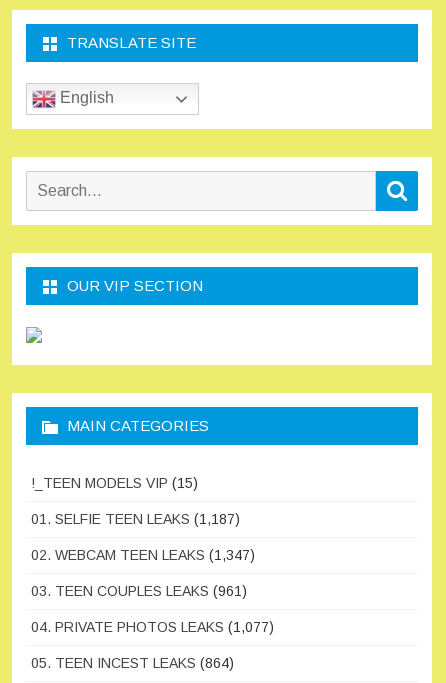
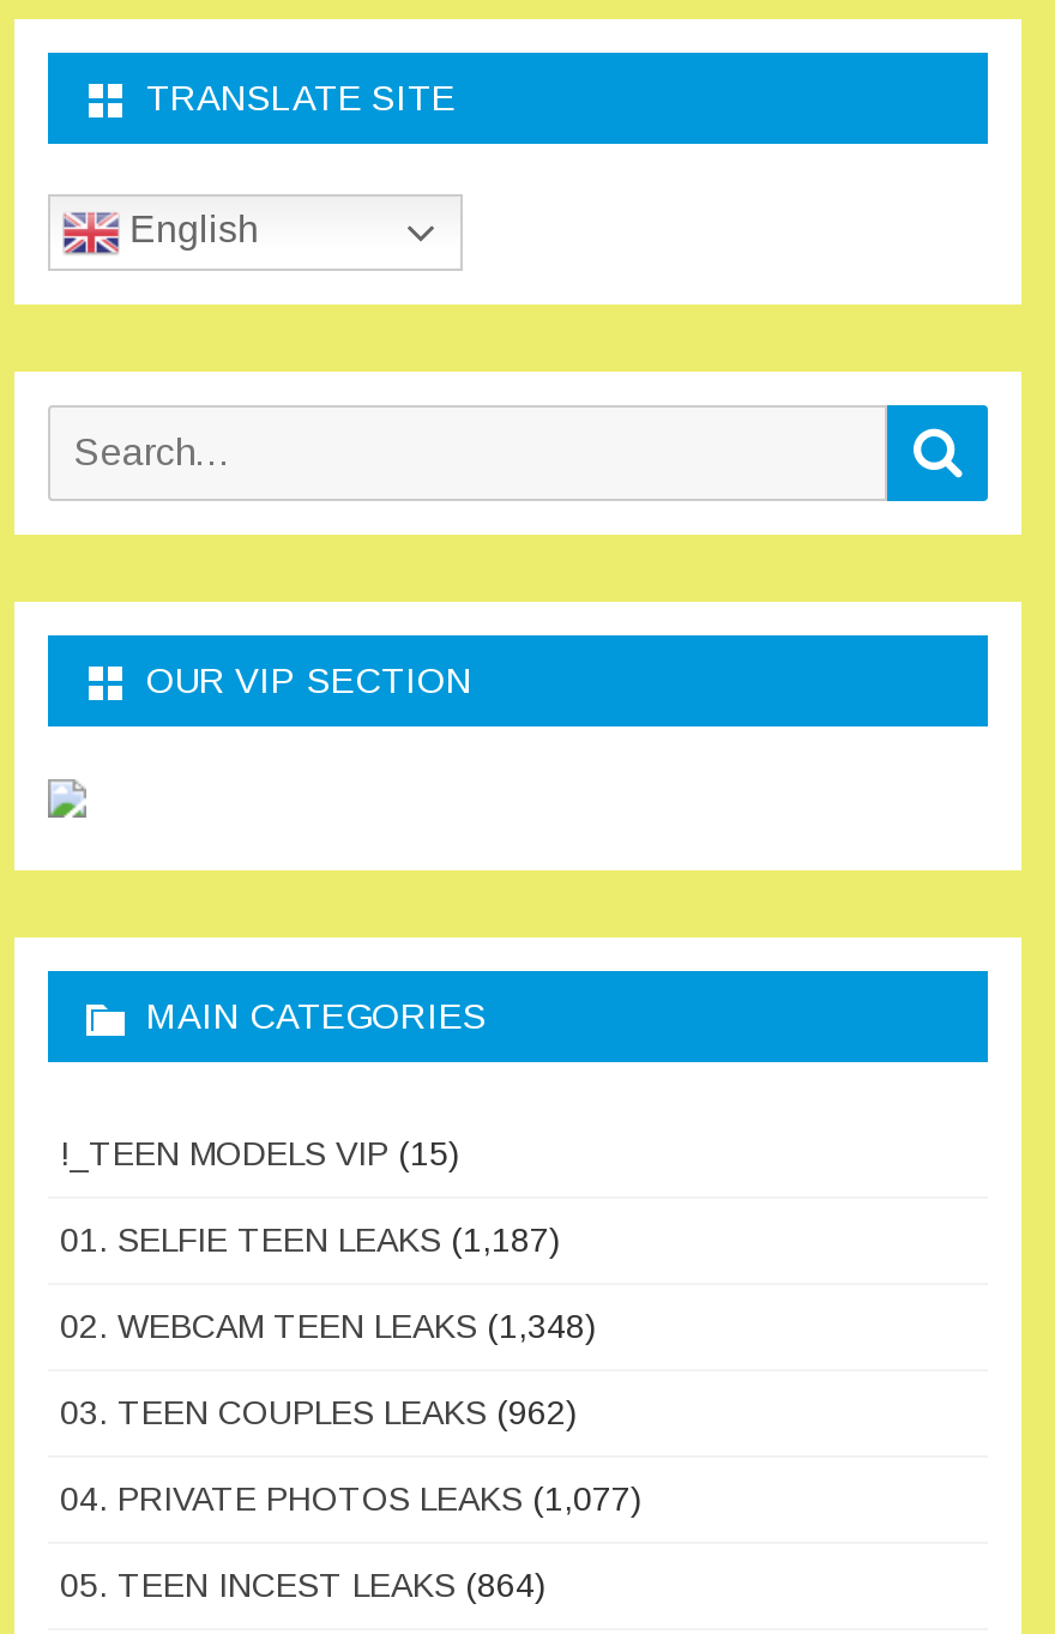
- 02. WEBCAM TEEN LEAKS (1,347)
+ 02. WEBCAM TEEN LEAKS (1,348)

- 03. TEEN COUPLES LEAKS (961)
+ 03. TEEN COUPLES LEAKS (962)
